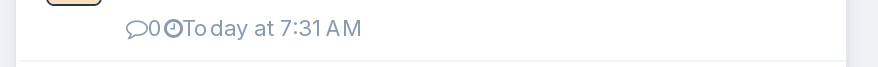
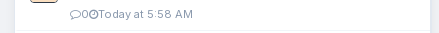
- 0 Today at 7:31 AM
+ 0 Today at 5:58 AM
